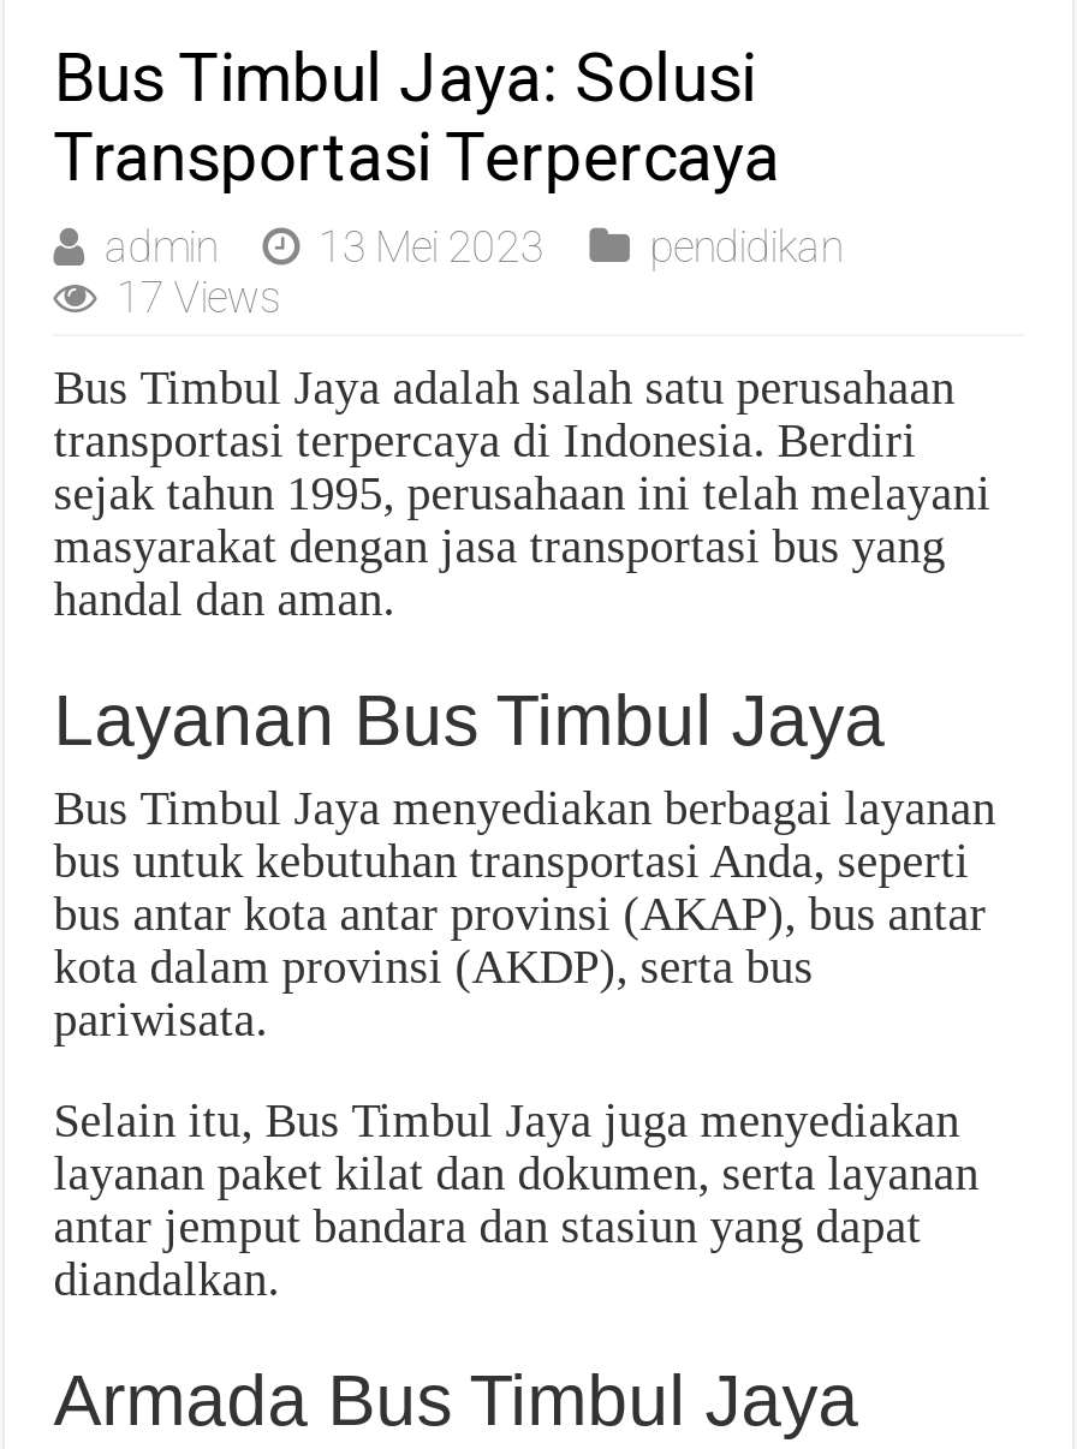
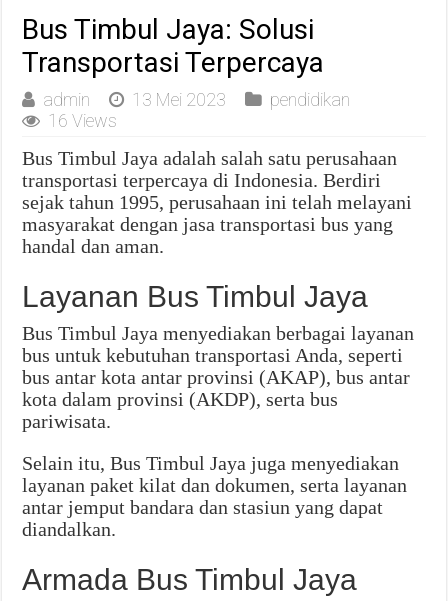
- 17 Views
+ 16 Views
